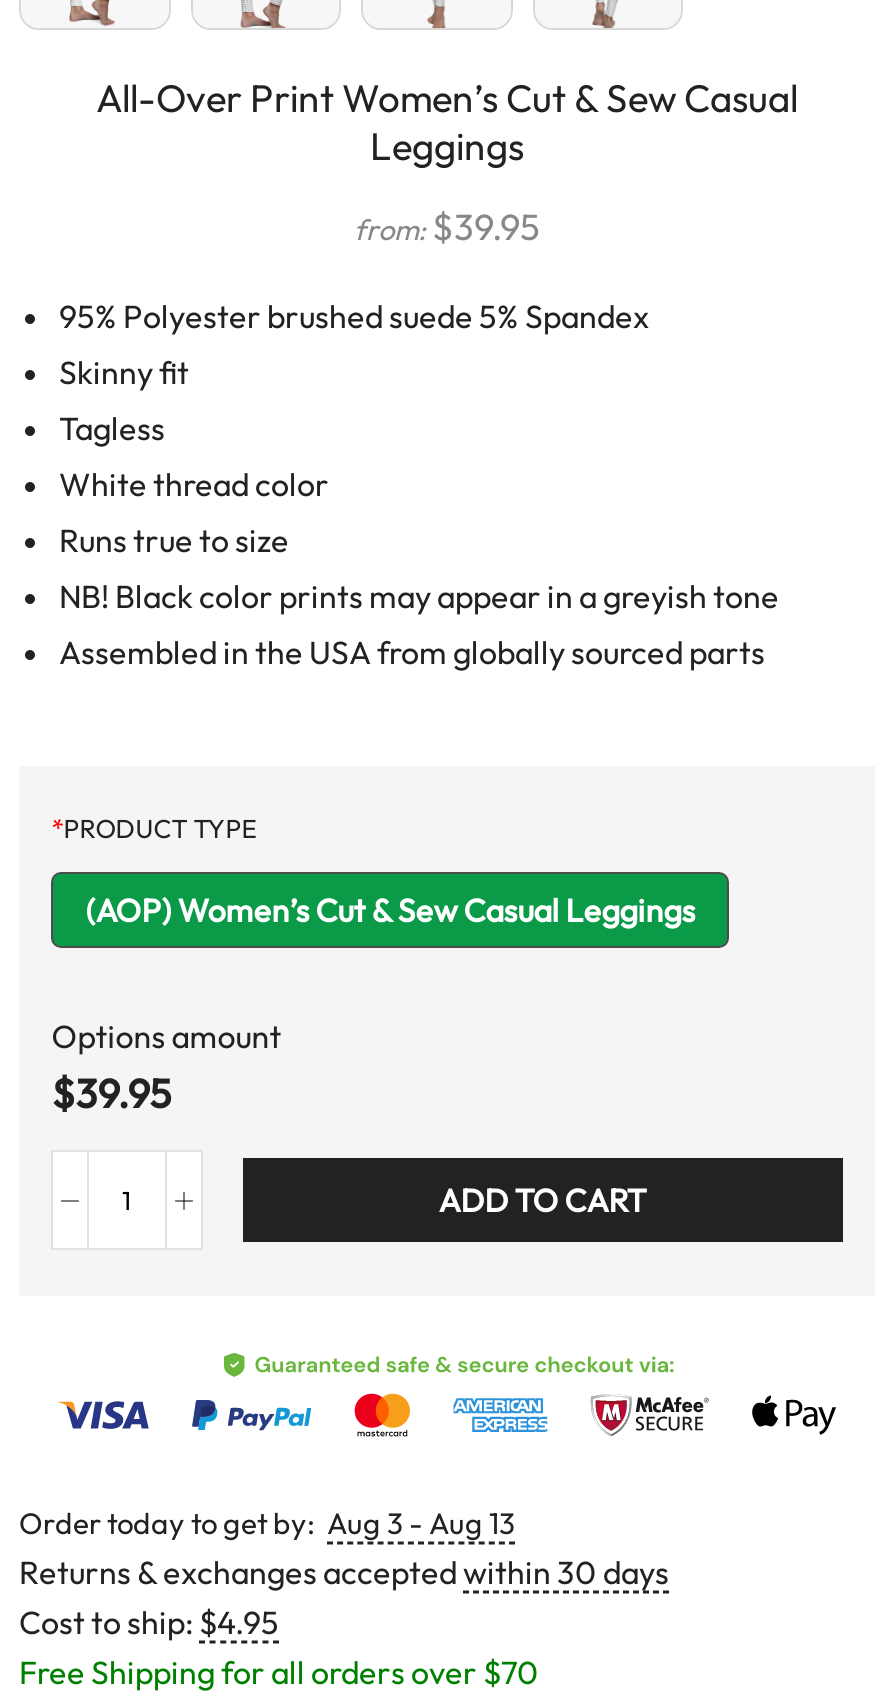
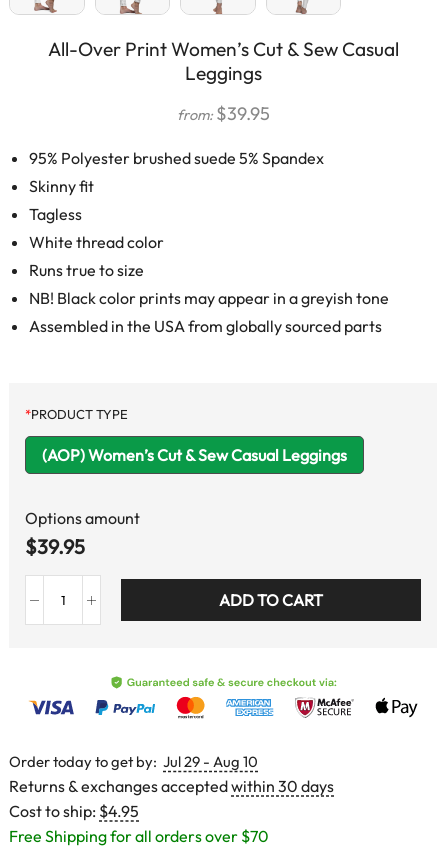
- Order today to get by: Aug 3 - Aug 13
+ Order today to get by: Jul 29 - Aug 10
